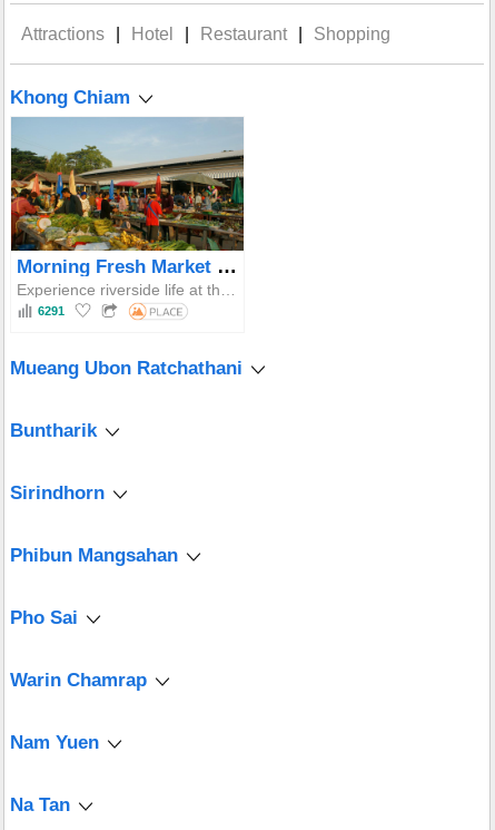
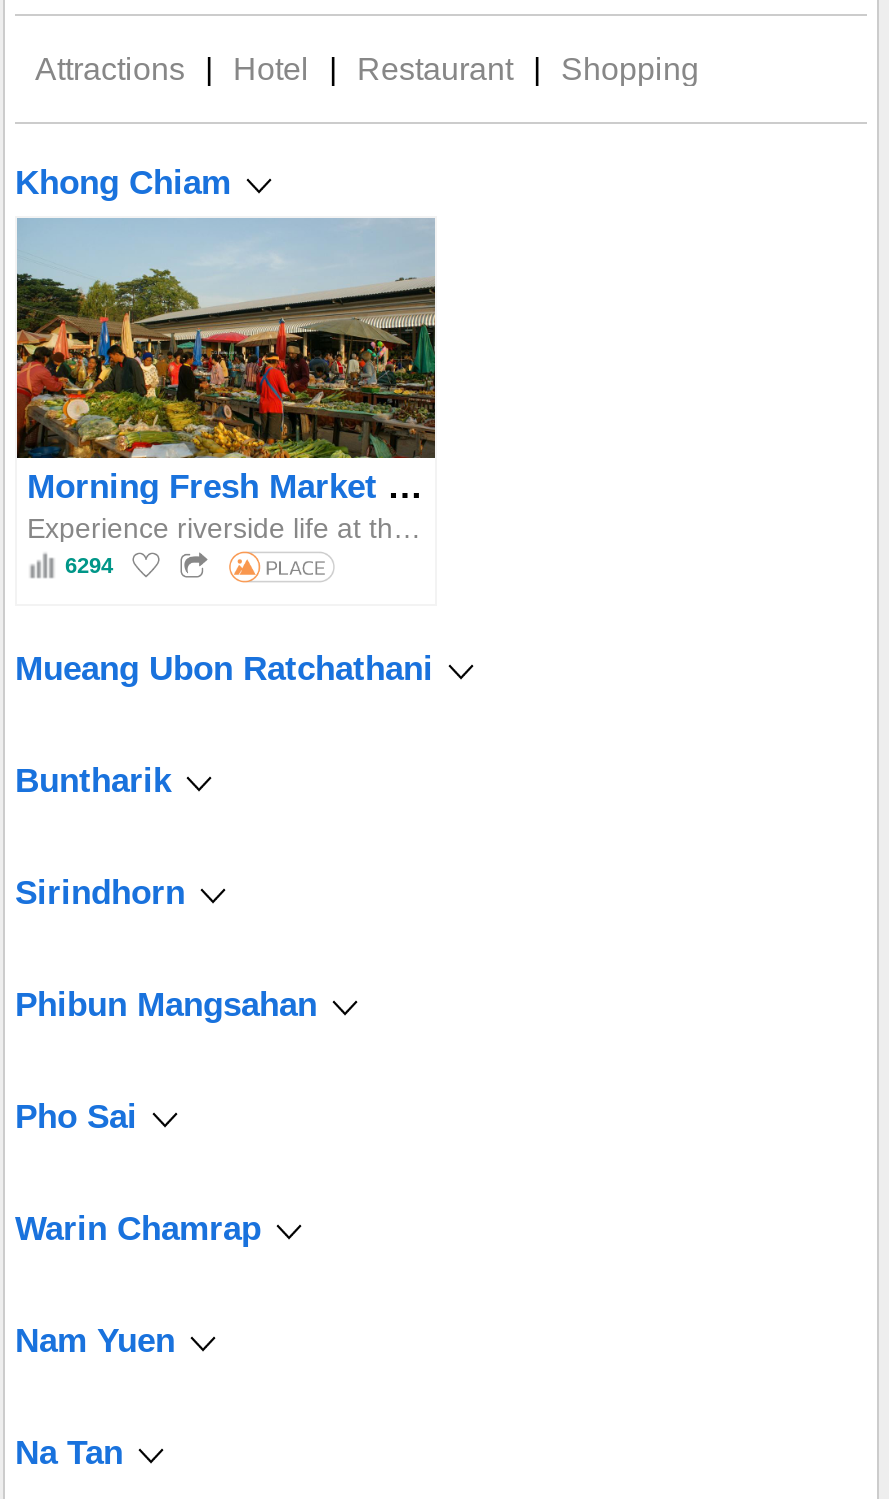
- 6291
+ 6294
